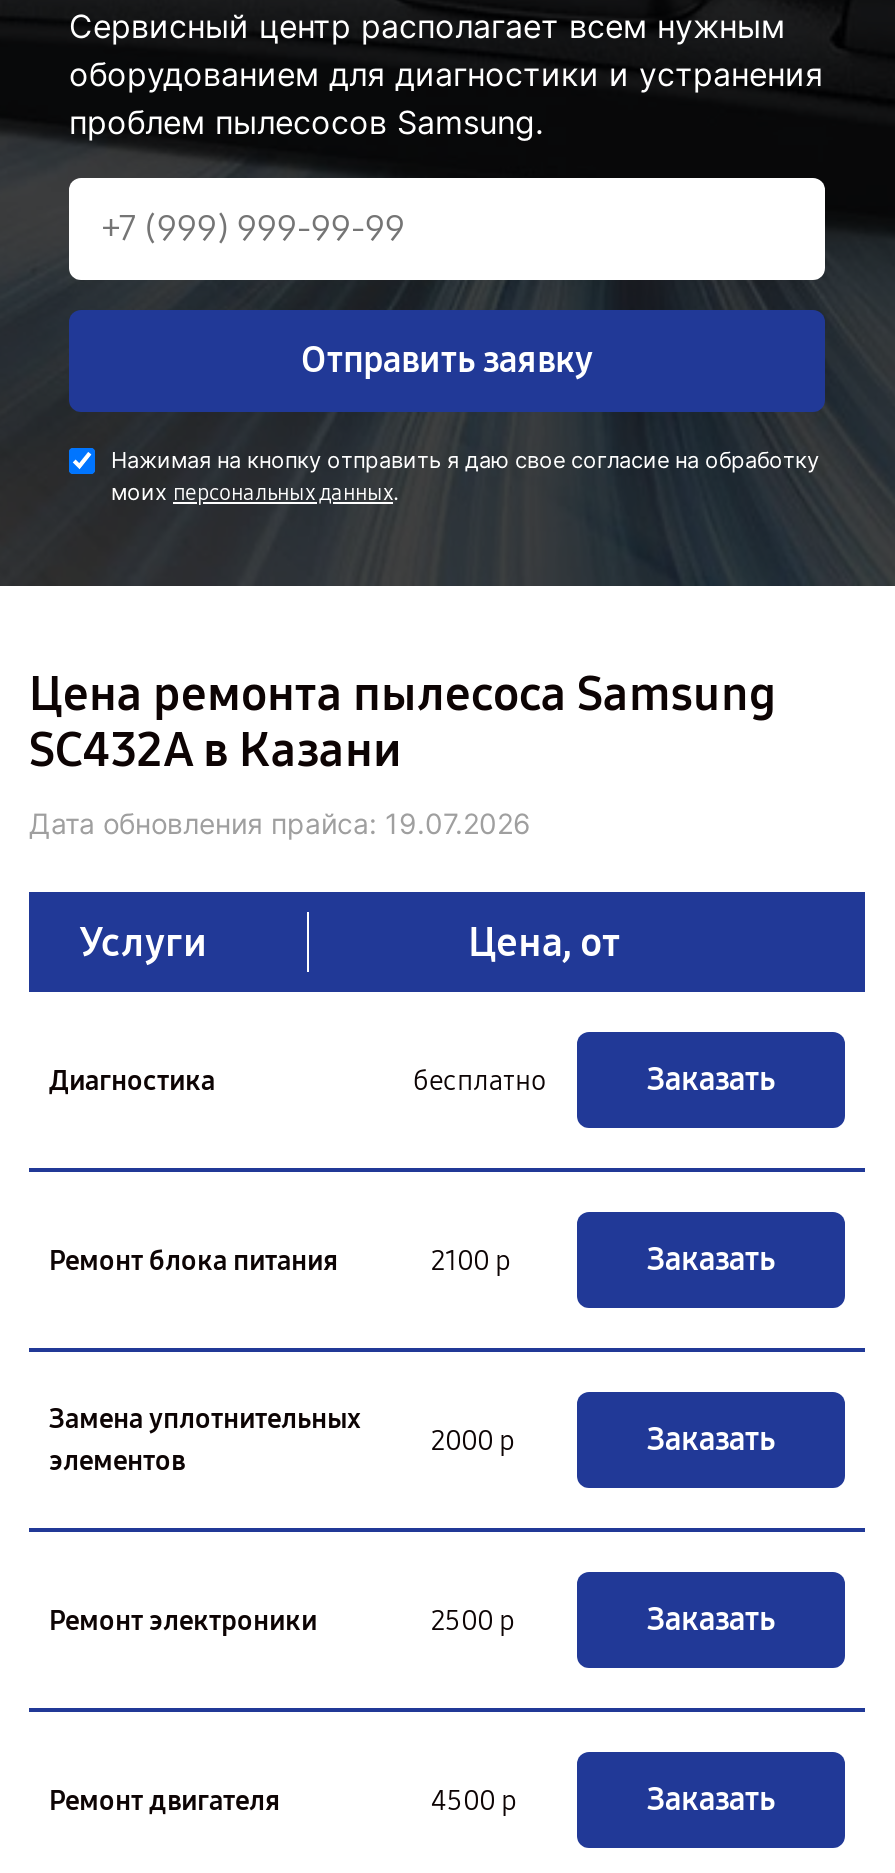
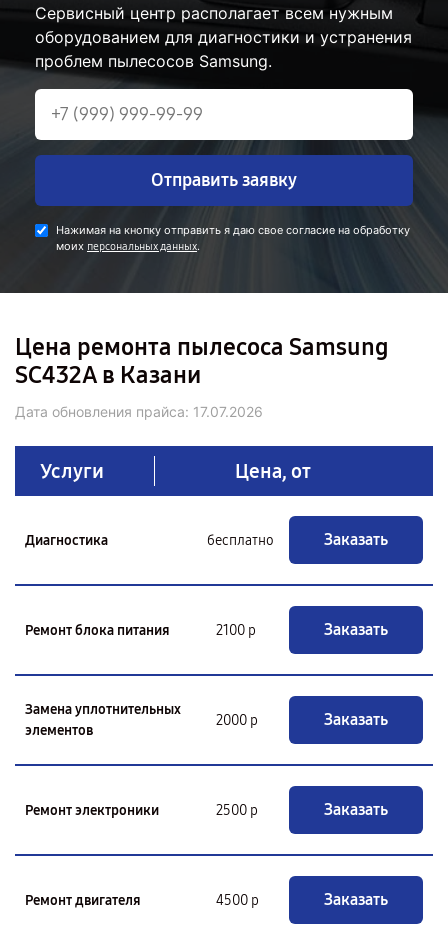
- Дата обновления прайса: 19.07.2026
+ Дата обновления прайса: 17.07.2026
